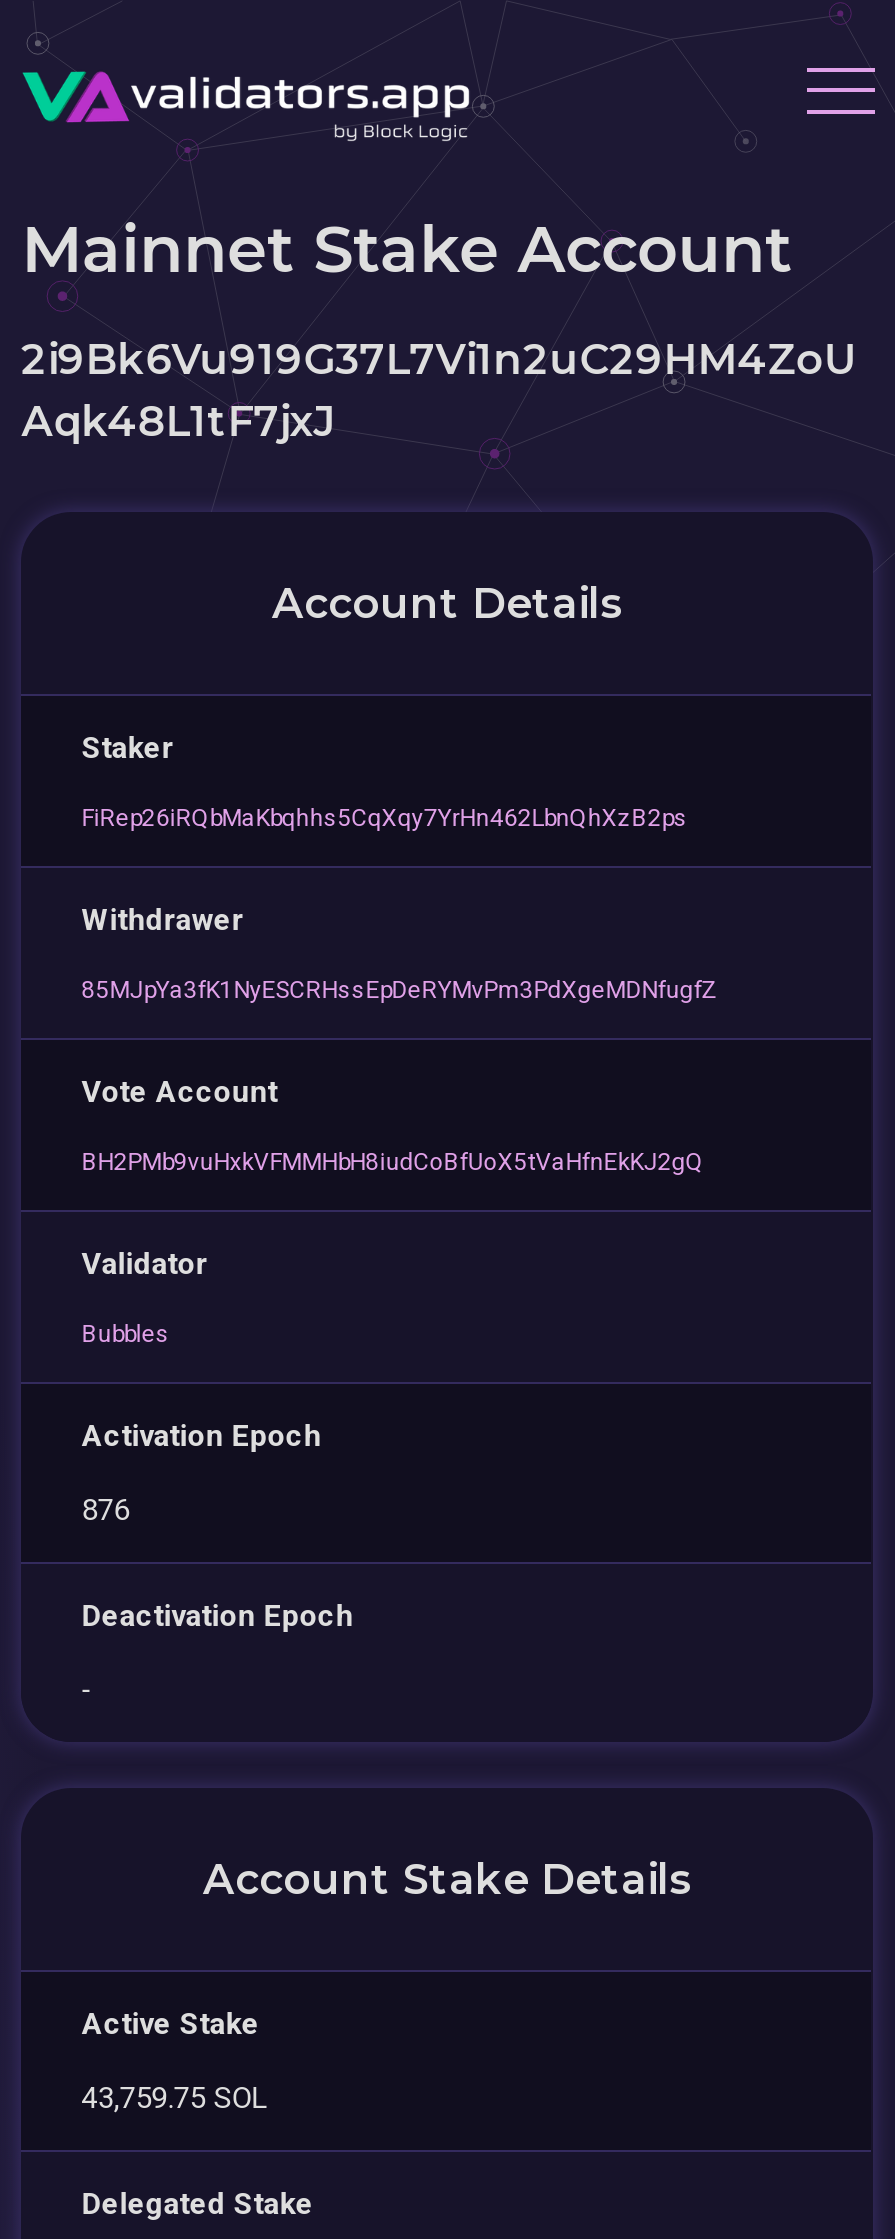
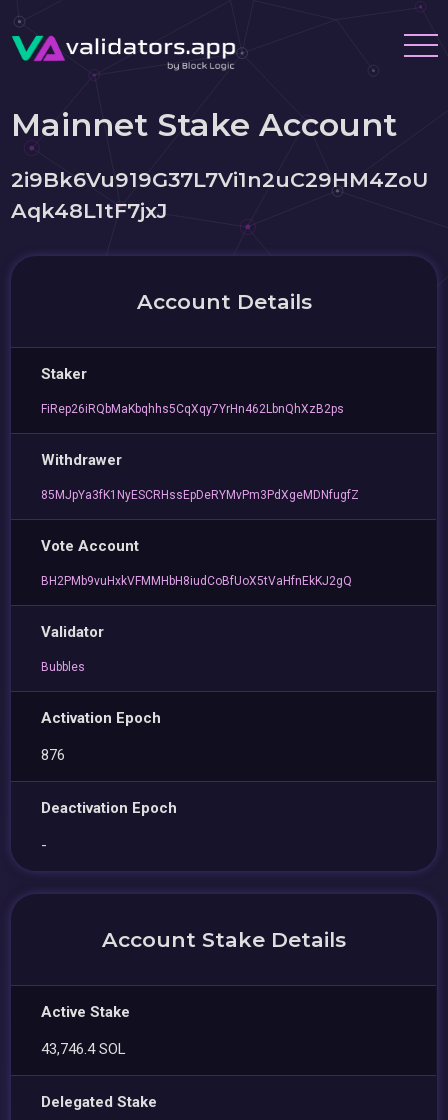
- 43,759.75 SOL
+ 43,746.4 SOL
